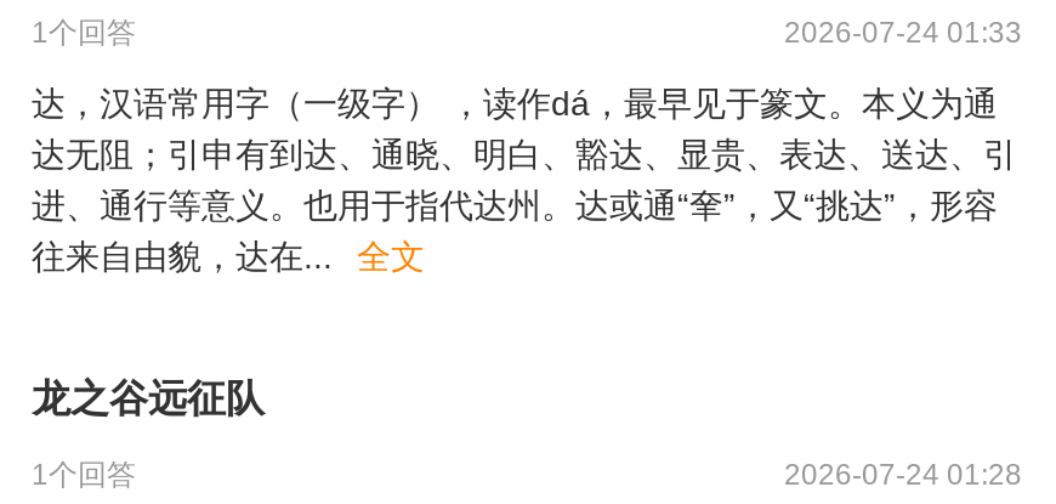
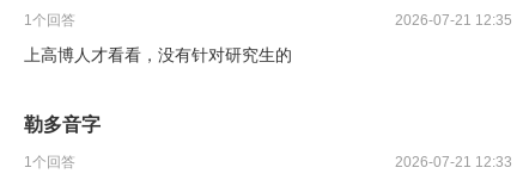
- 2026-07-24 01:33
+ 2026-07-21 12:35

- 达，汉语常用字（一级字） ，读作dá，最早见于篆文。本义为通
- 达无阻；引申有到达、通晓、明白、豁达、显贵、表达、送达、引
- 进、通行等意义。也用于指代达州。达或通“羍”，又“挑达”，形容
- 往来自由貌，达在...
- 全文
+ 上高博人才看看，没有针对研究生的

- 龙之谷远征队
+ 勒多音字

- 2026-07-24 01:28
+ 2026-07-21 12:33
